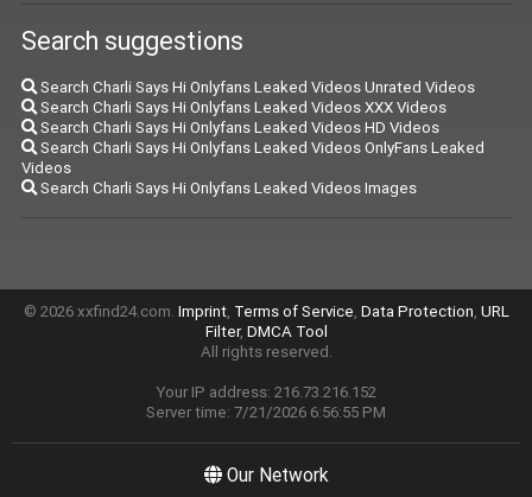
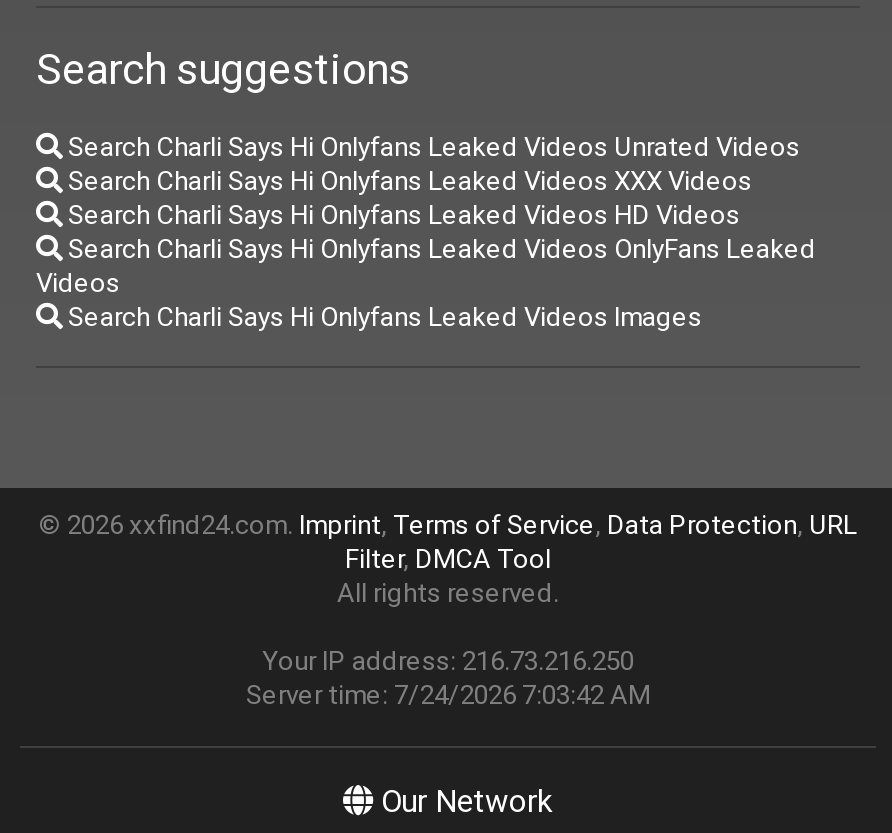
- Your IP address: 216.73.216.152
+ Your IP address: 216.73.216.250

- Server time: 7/21/2026 6:56:55 PM
+ Server time: 7/24/2026 7:03:42 AM
